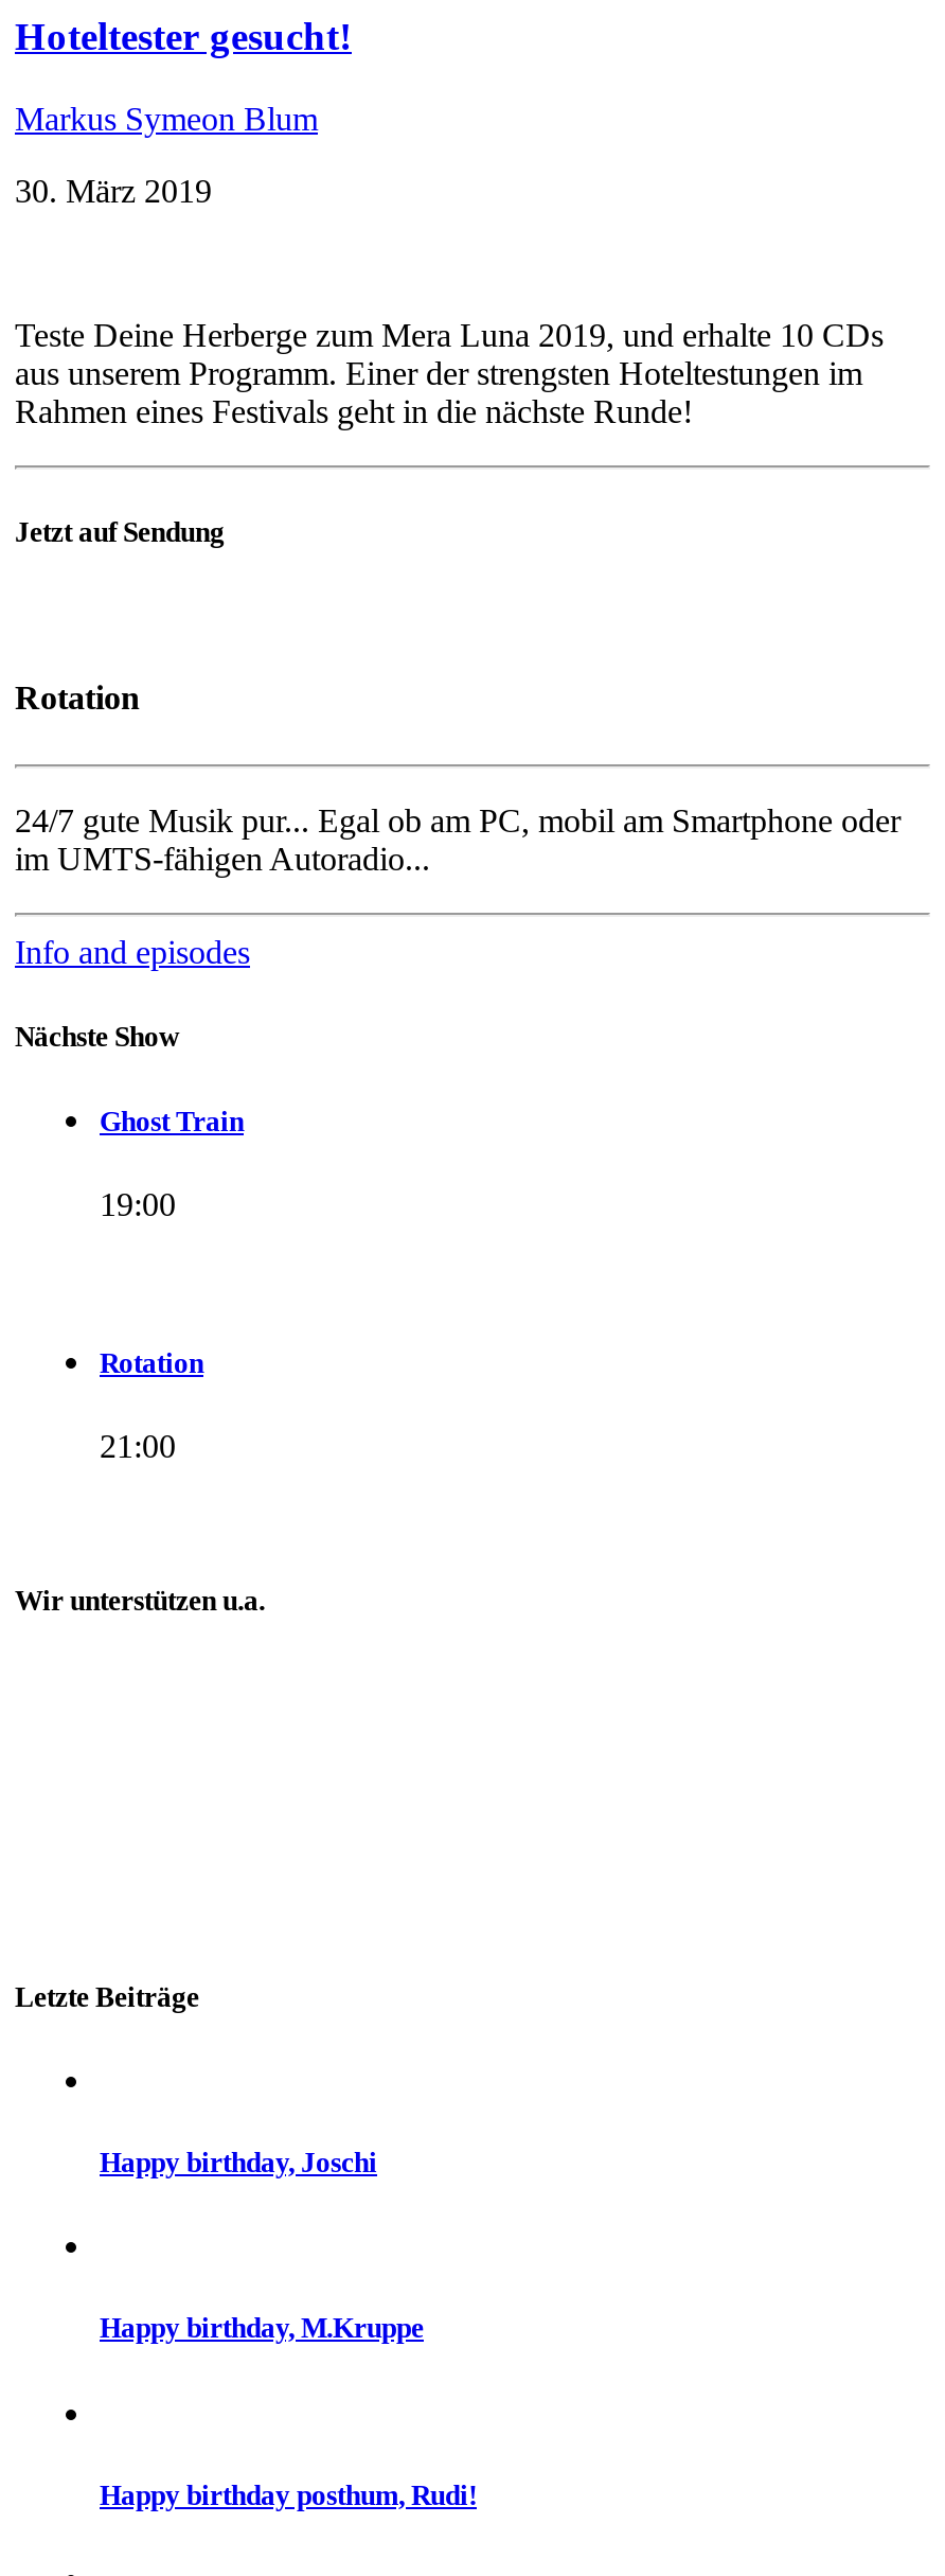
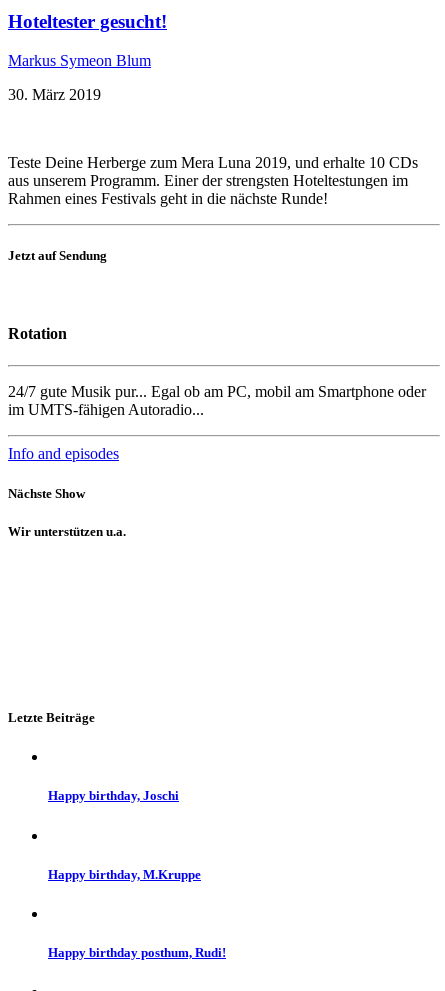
- Ghost Train
- 19:00

- Rotation
- 21:00
